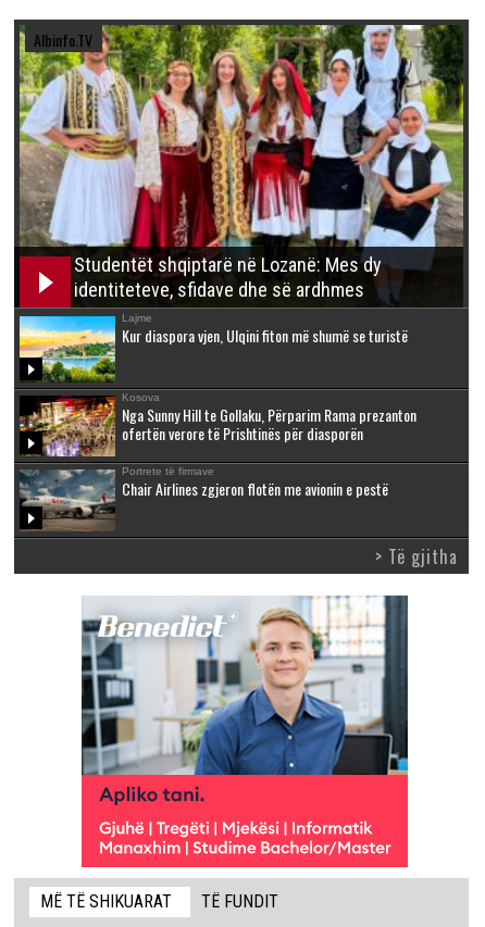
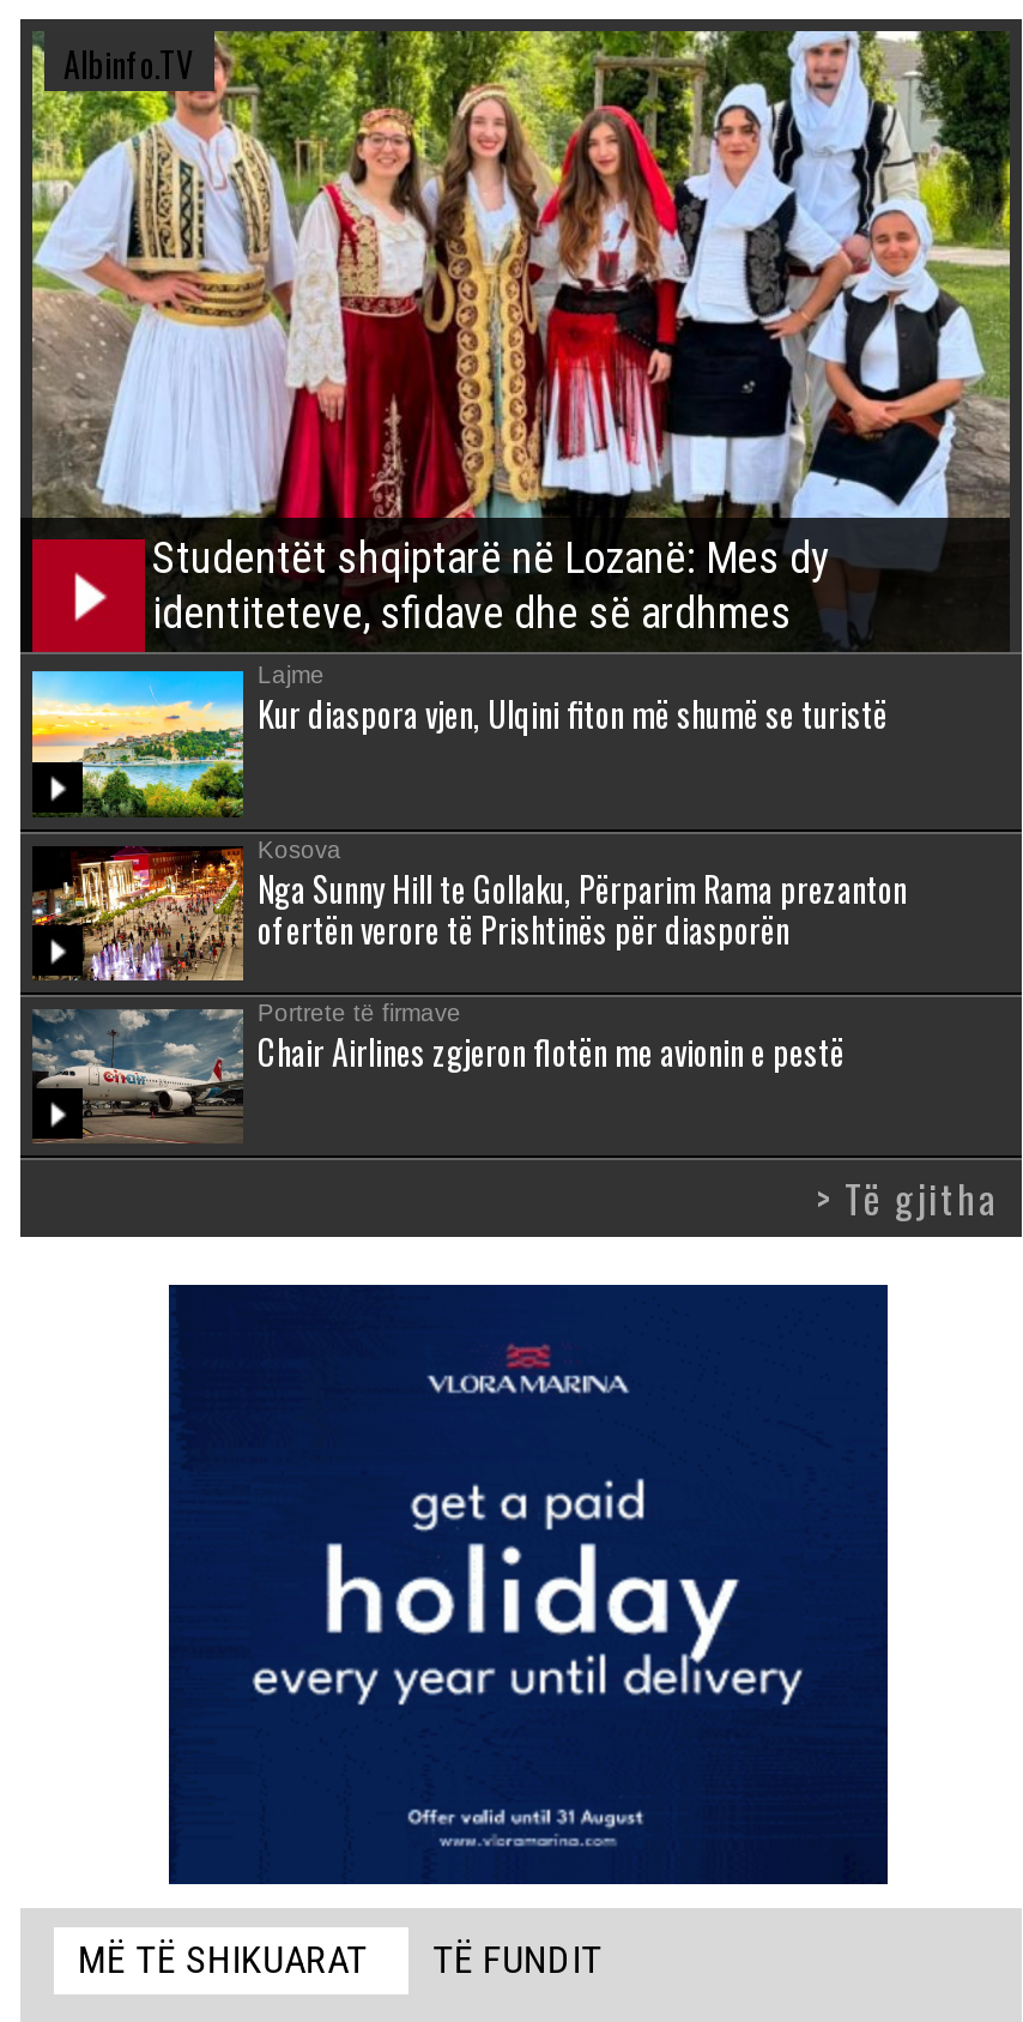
- [image]
+ [image]
